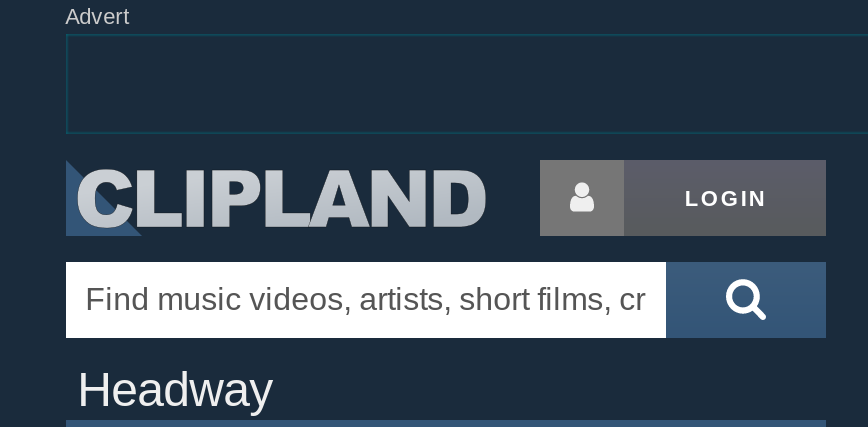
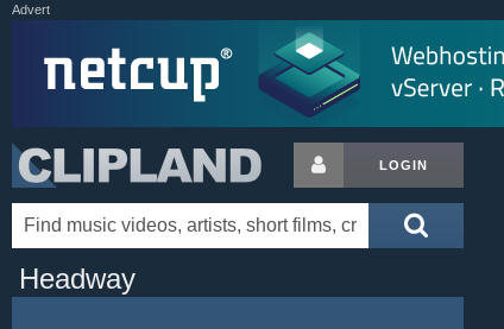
+ [image]
